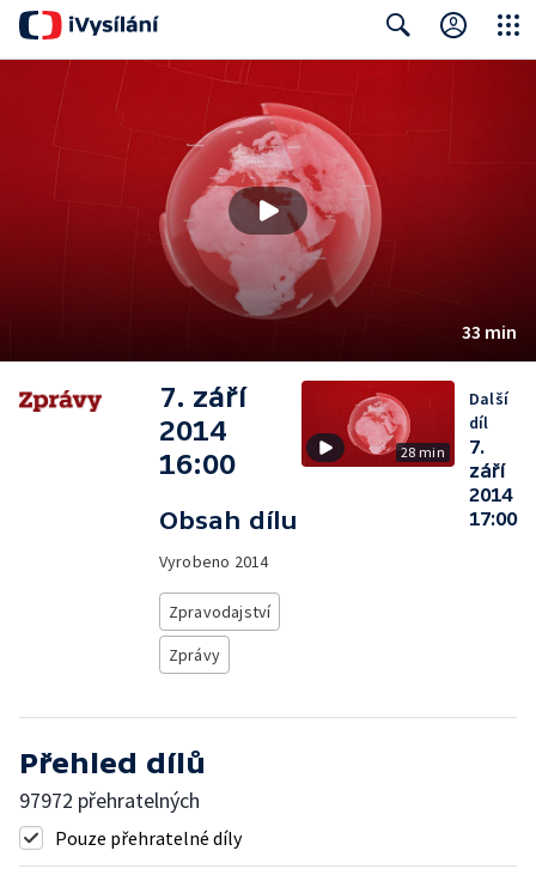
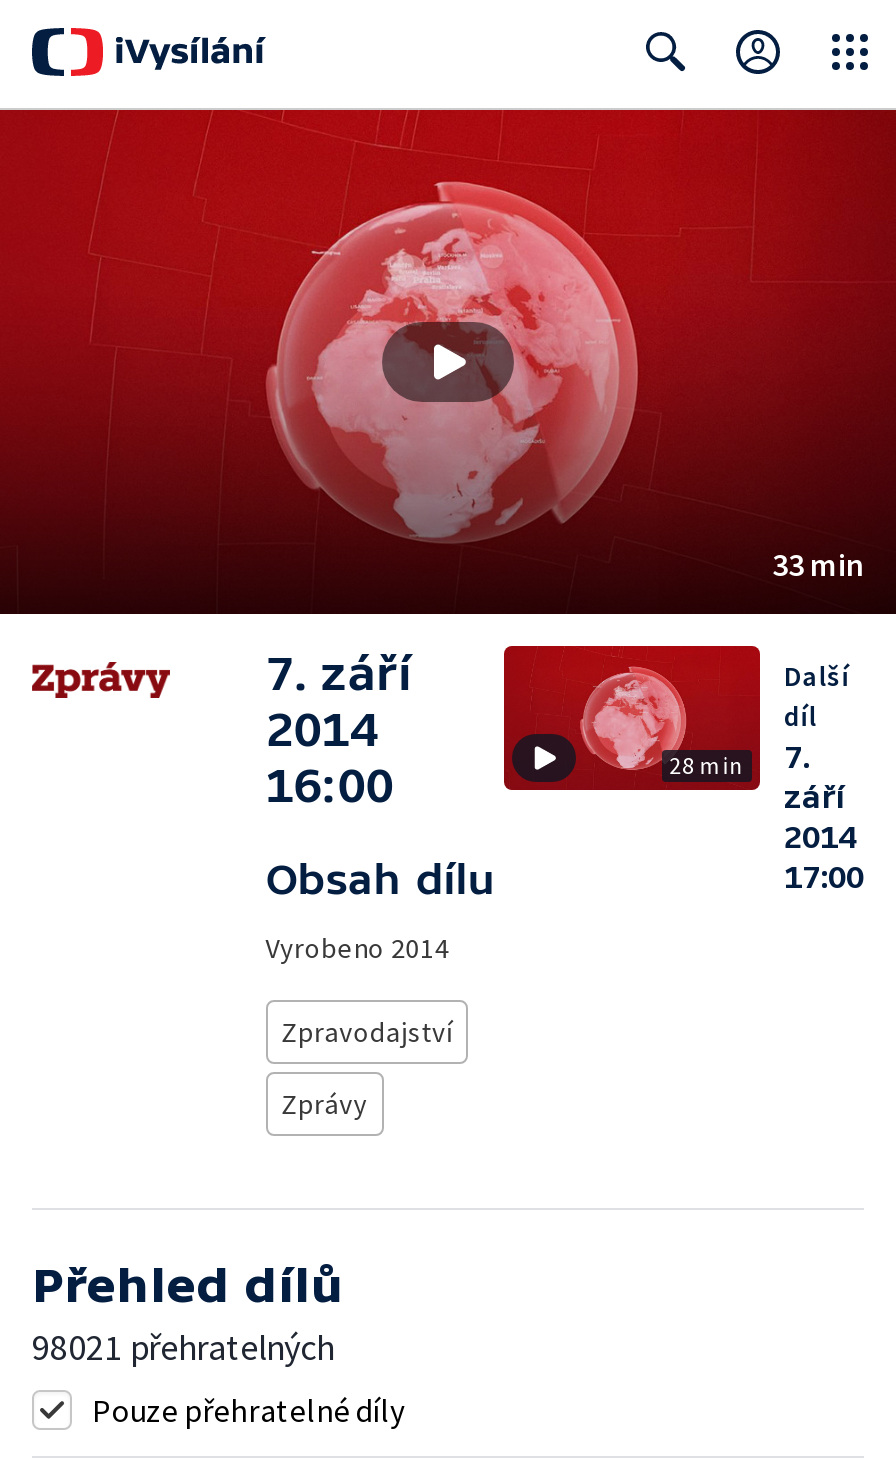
- 97972 přehratelných
+ 98021 přehratelných
